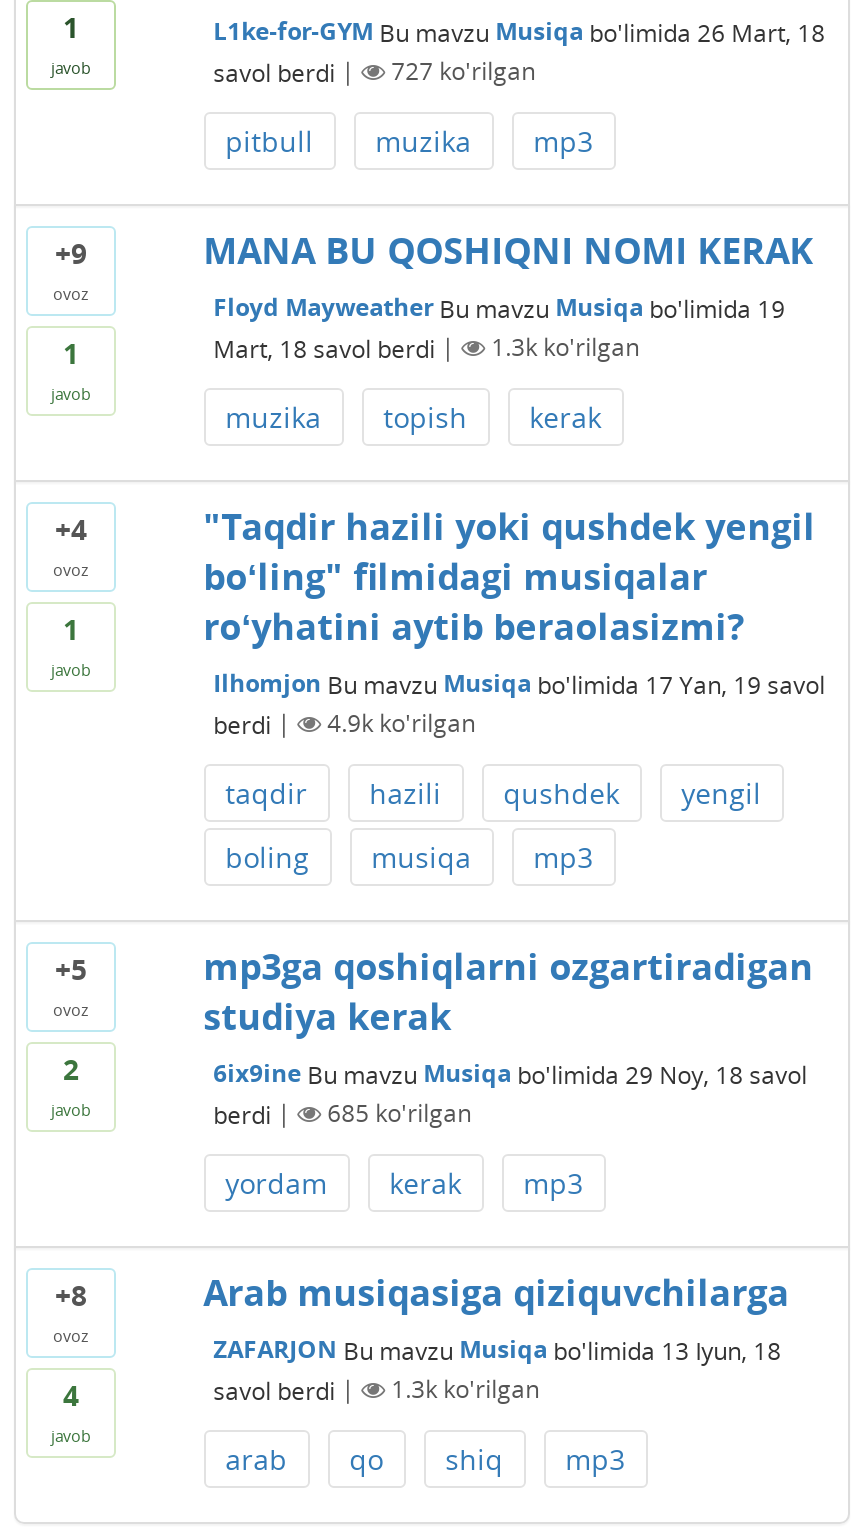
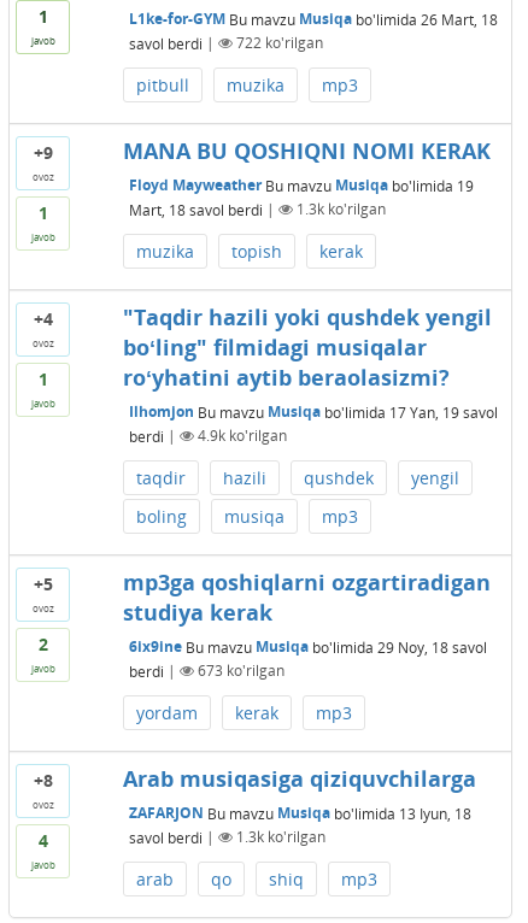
- 727 ko'rilgan
+ 722 ko'rilgan

- 685 ko'rilgan
+ 673 ko'rilgan
